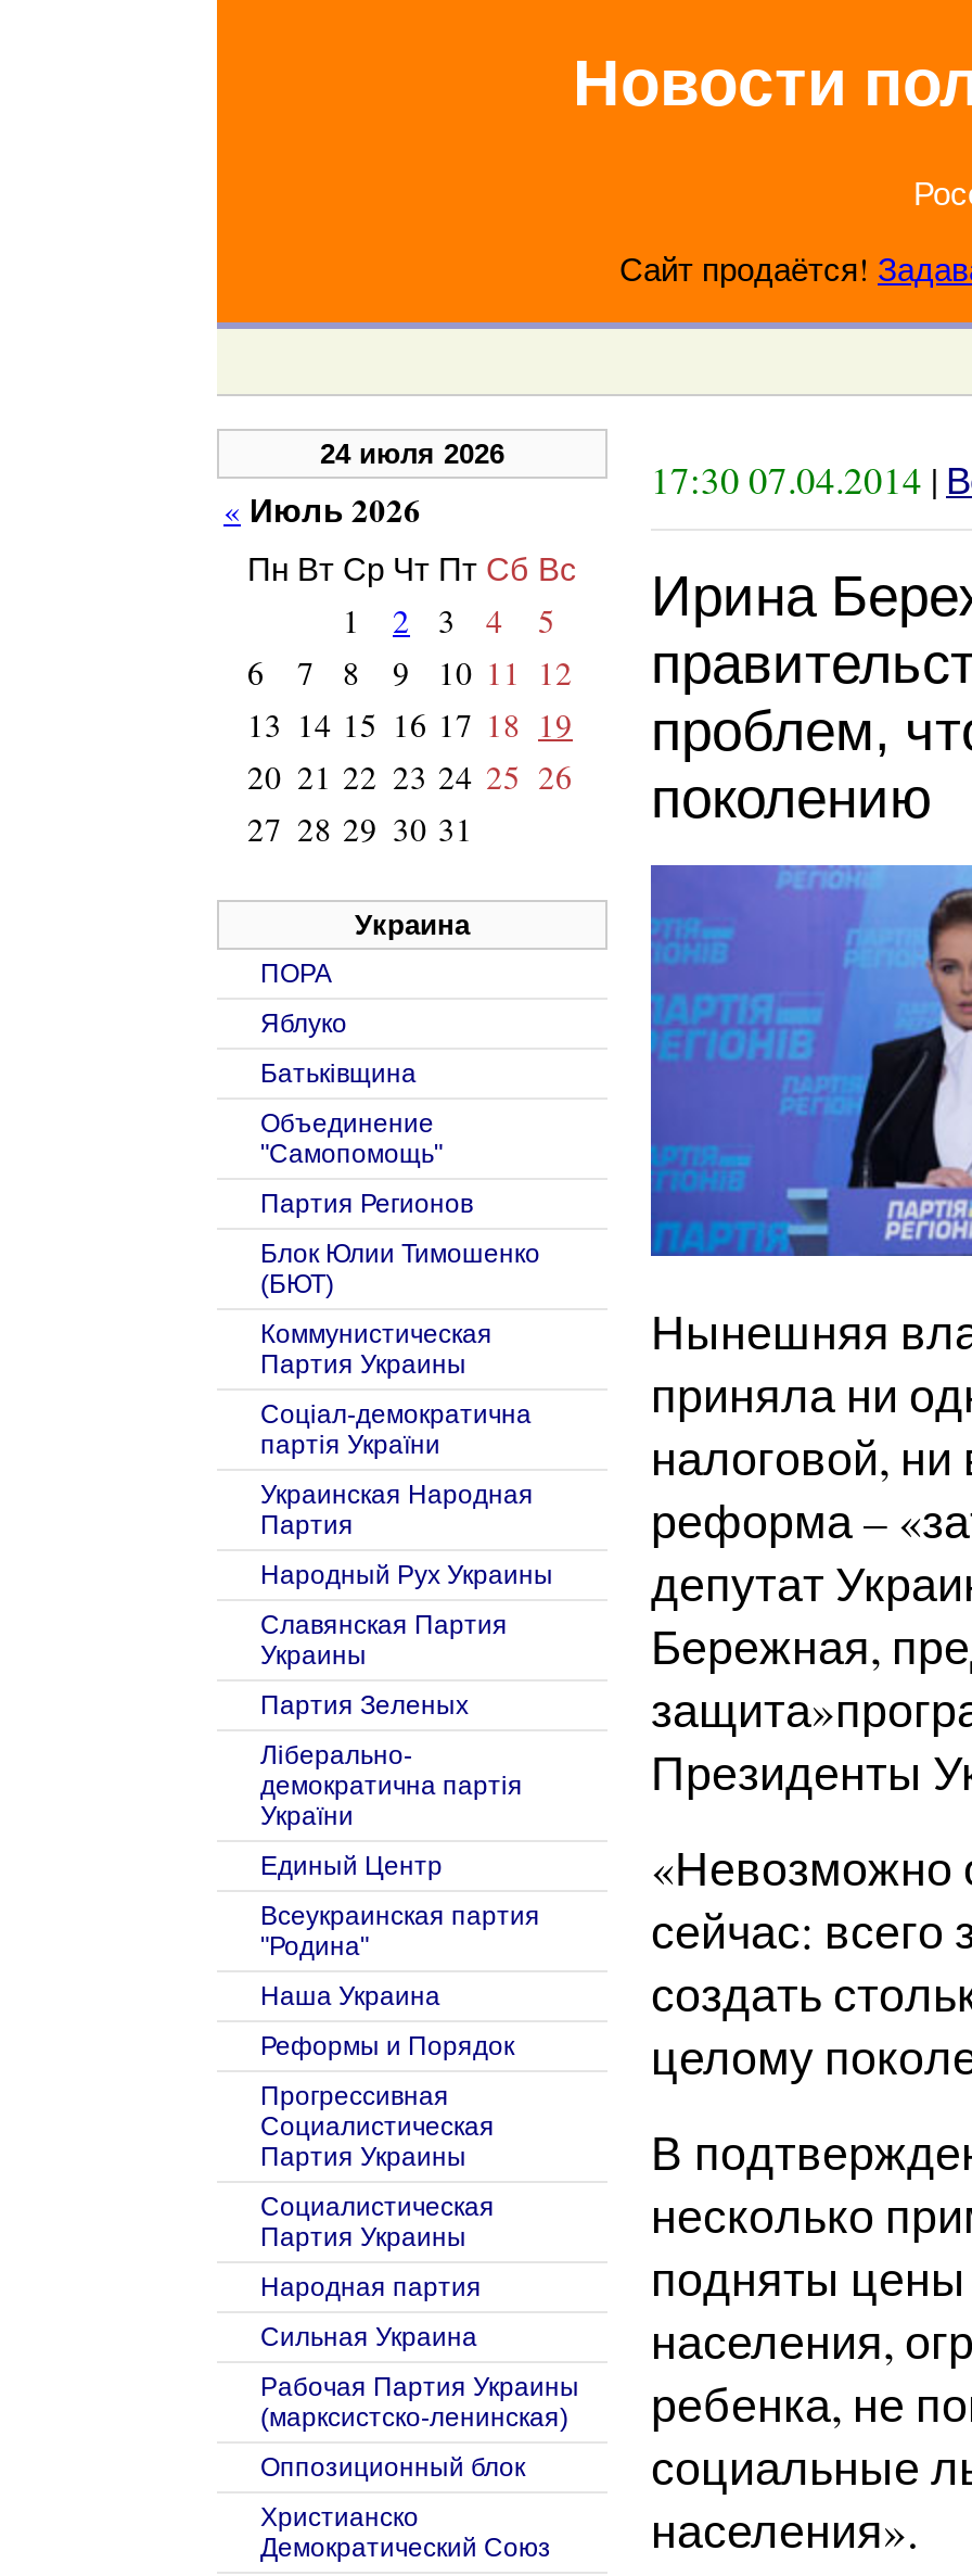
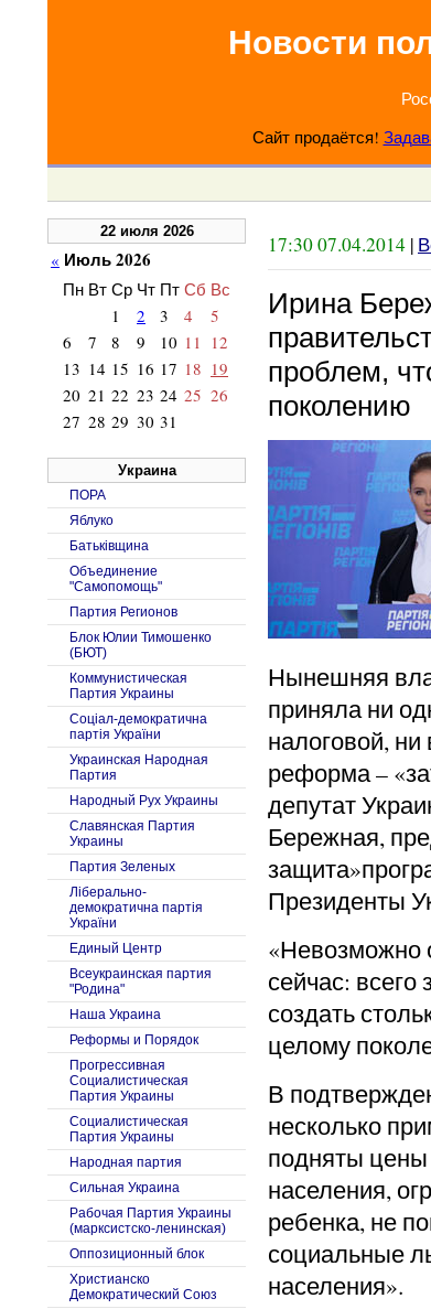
- 24 июля 2026
+ 22 июля 2026
